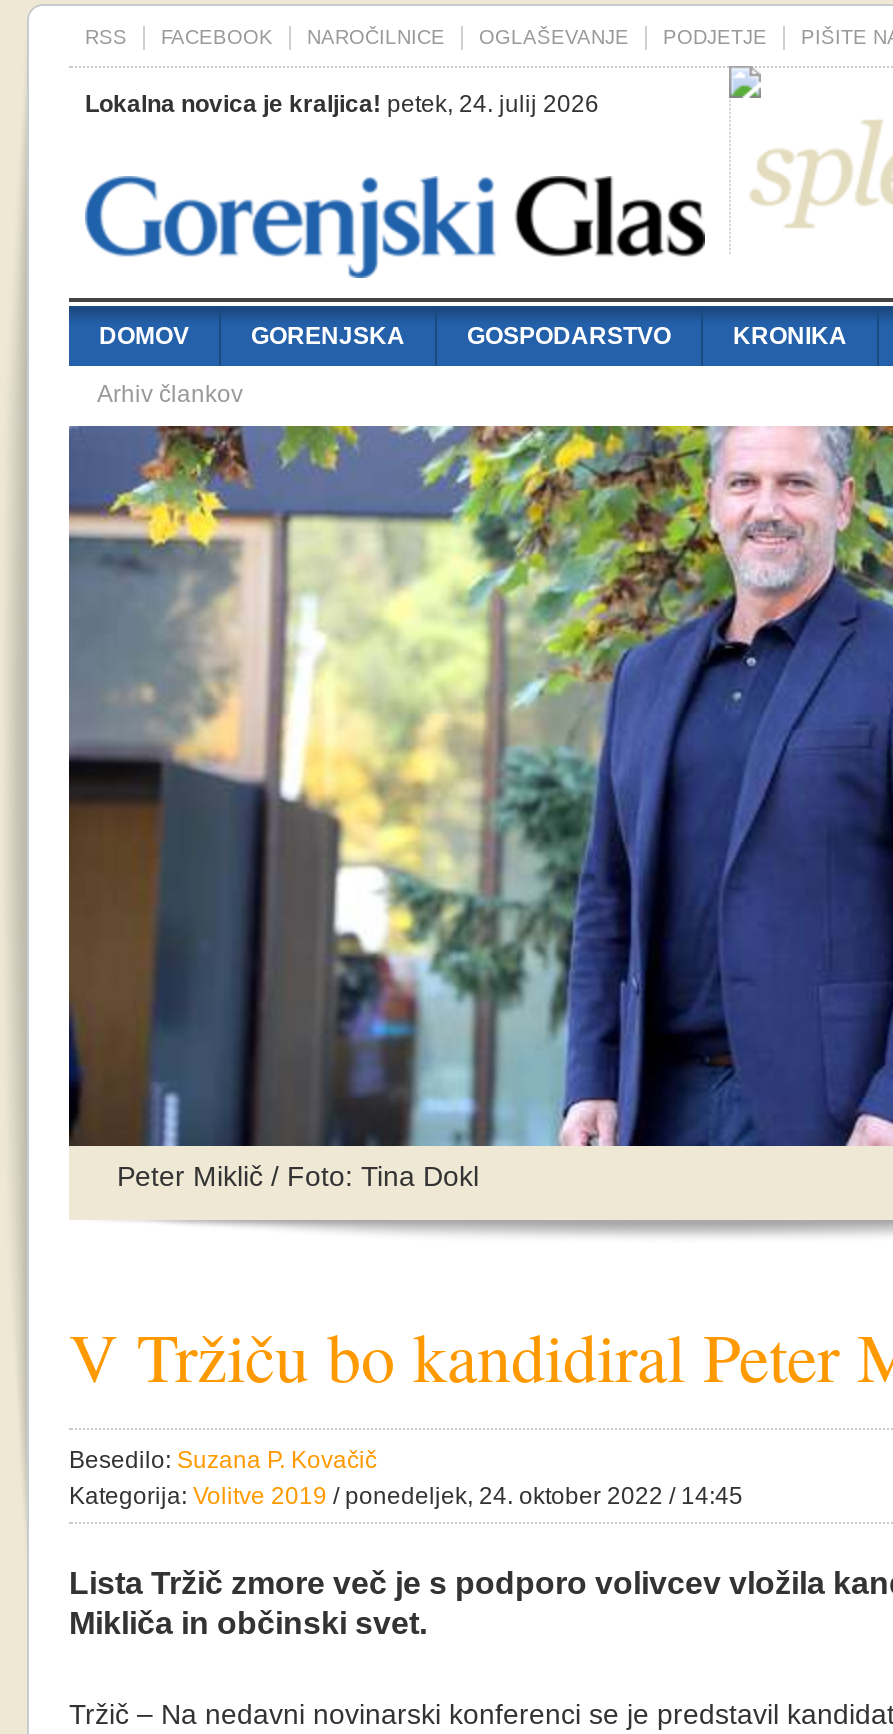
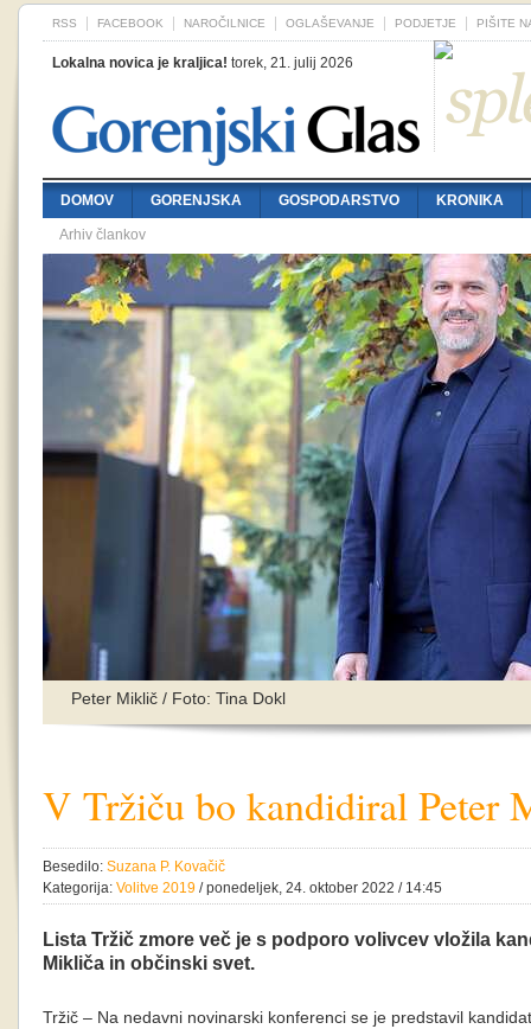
- Lokalna novica je kraljica! petek, 24. julij 2026
+ Lokalna novica je kraljica! torek, 21. julij 2026
